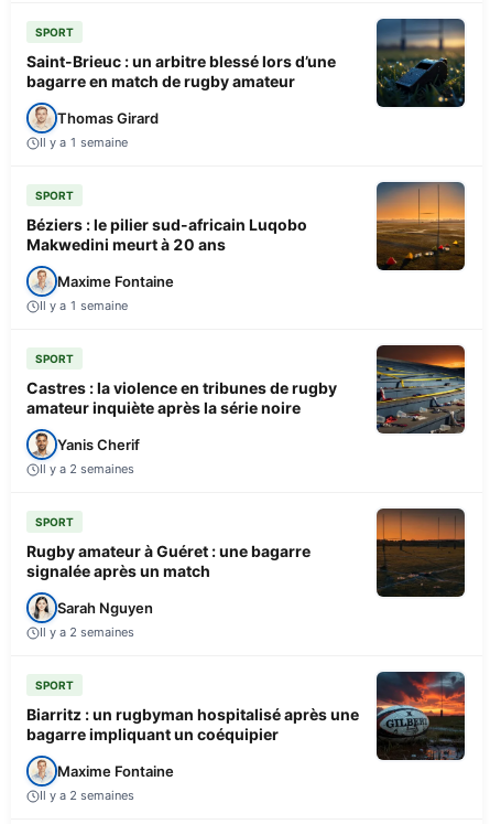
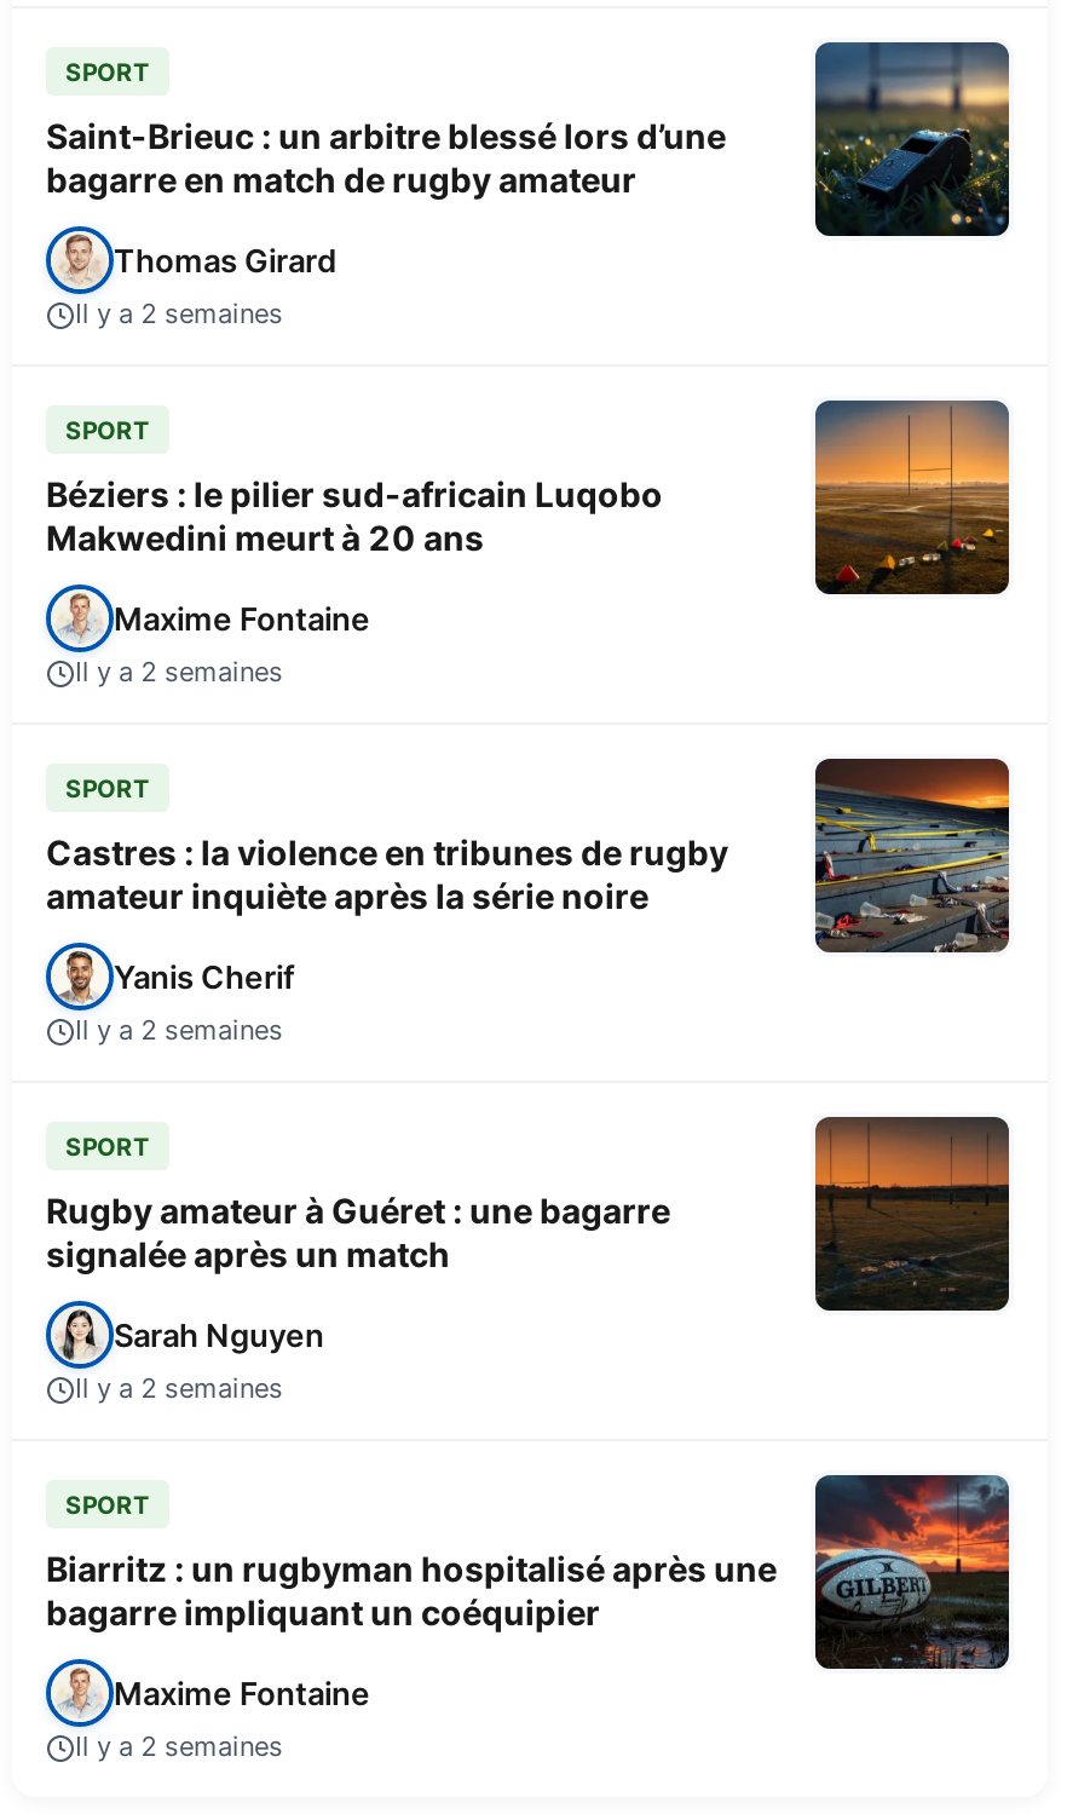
- Il y a 1 semaine
+ Il y a 2 semaines

- Il y a 1 semaine
+ Il y a 2 semaines
